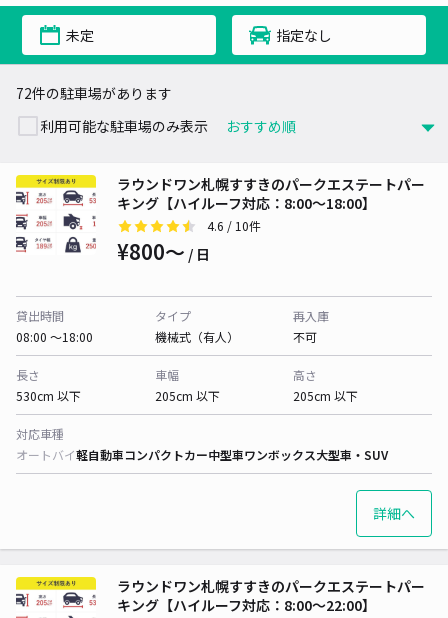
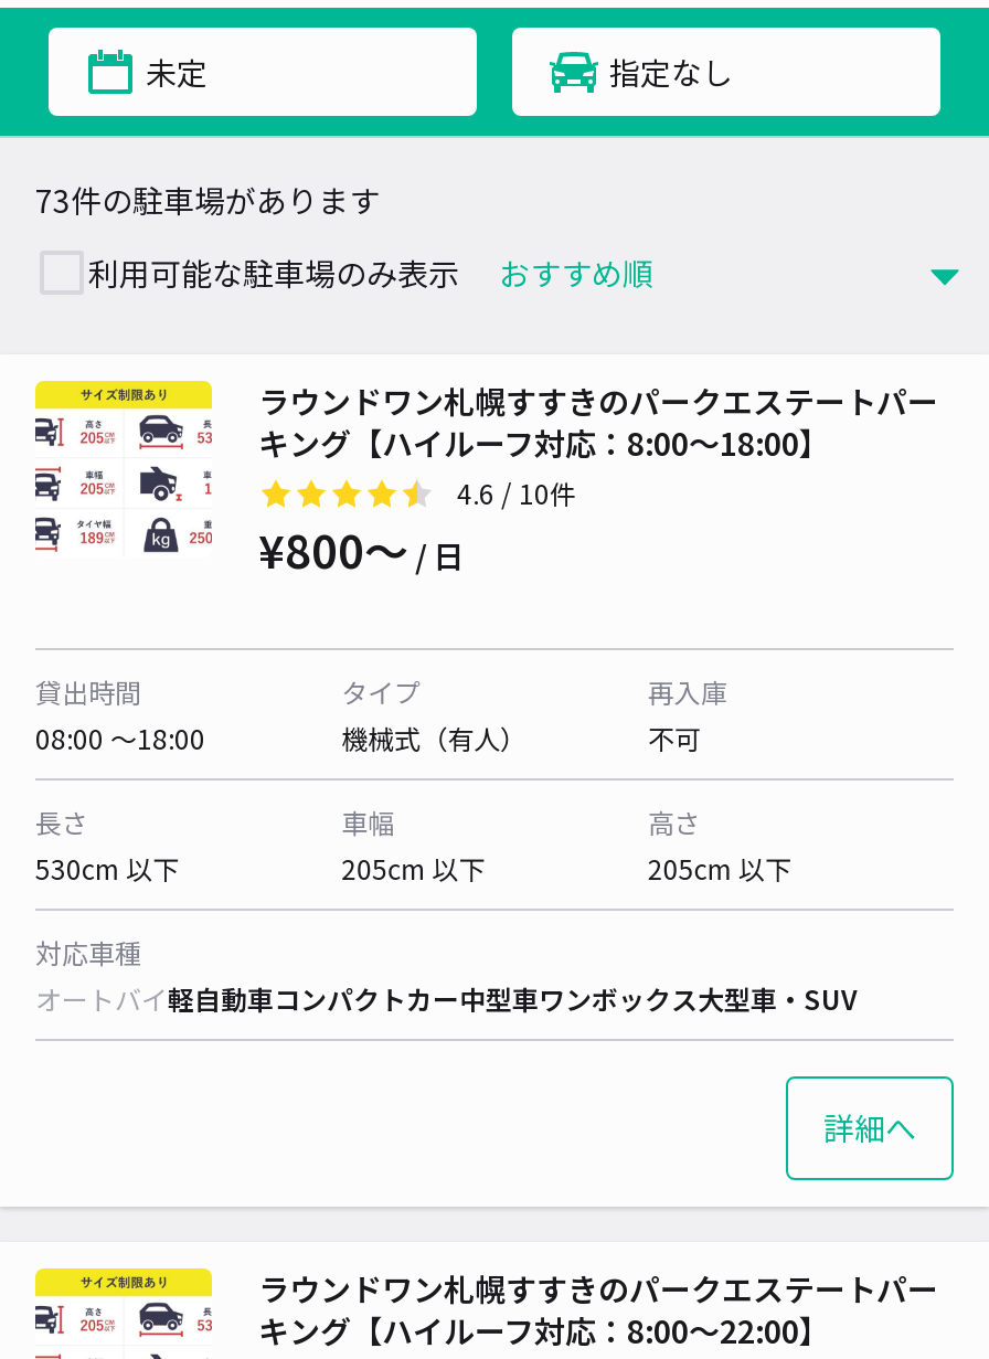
- 72件の駐車場があります
+ 73件の駐車場があります
